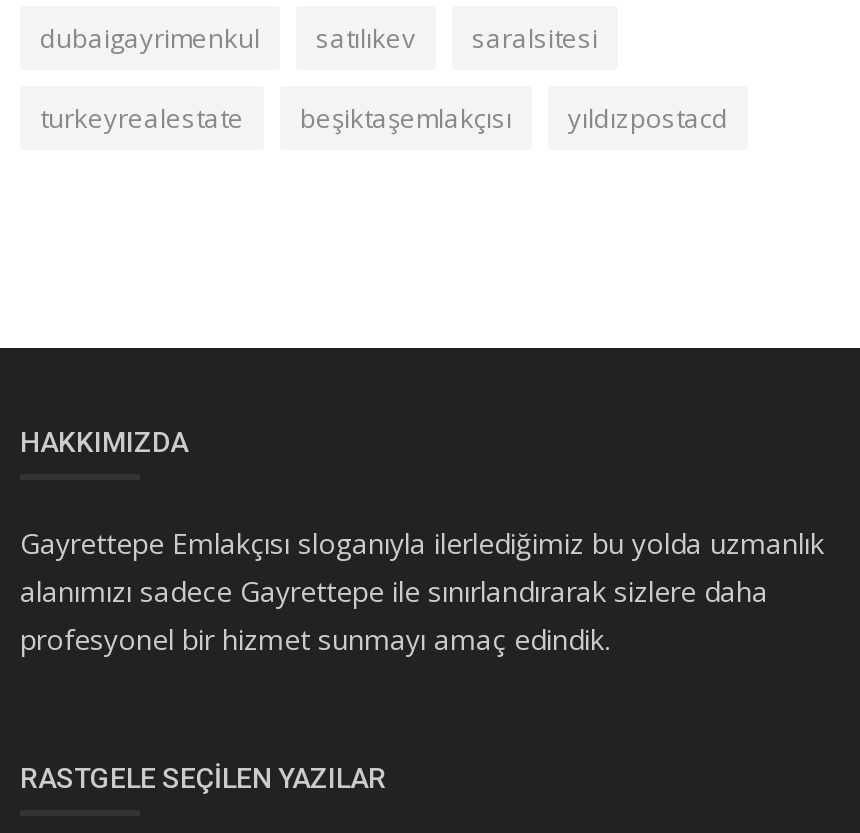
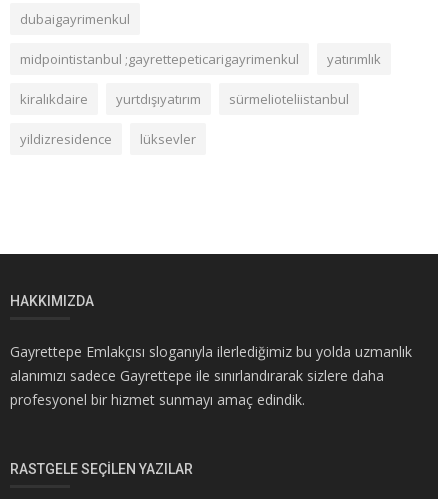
- satılıkev
- saralsitesi
- turkeyrealestate
- beşiktaşemlakçısı
- yıldızpostacd
+ midpointistanbul ;gayrettepeticarigayrimenkul
+ yatırımlık
+ kiralıkdaire
+ yurtdışıyatırım
+ sürmelioteliistanbul
+ yildizresidence
+ lüksevler
